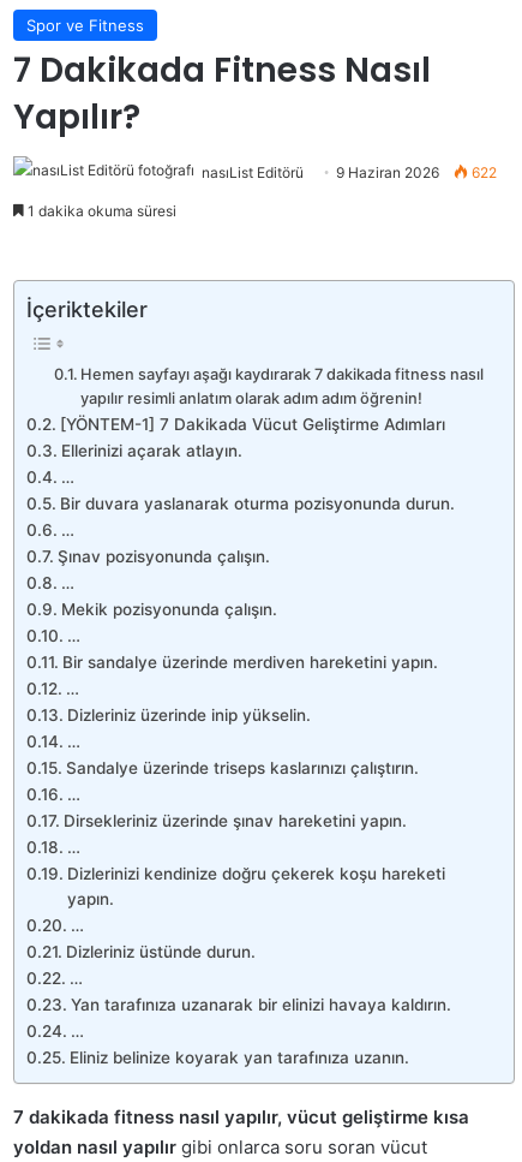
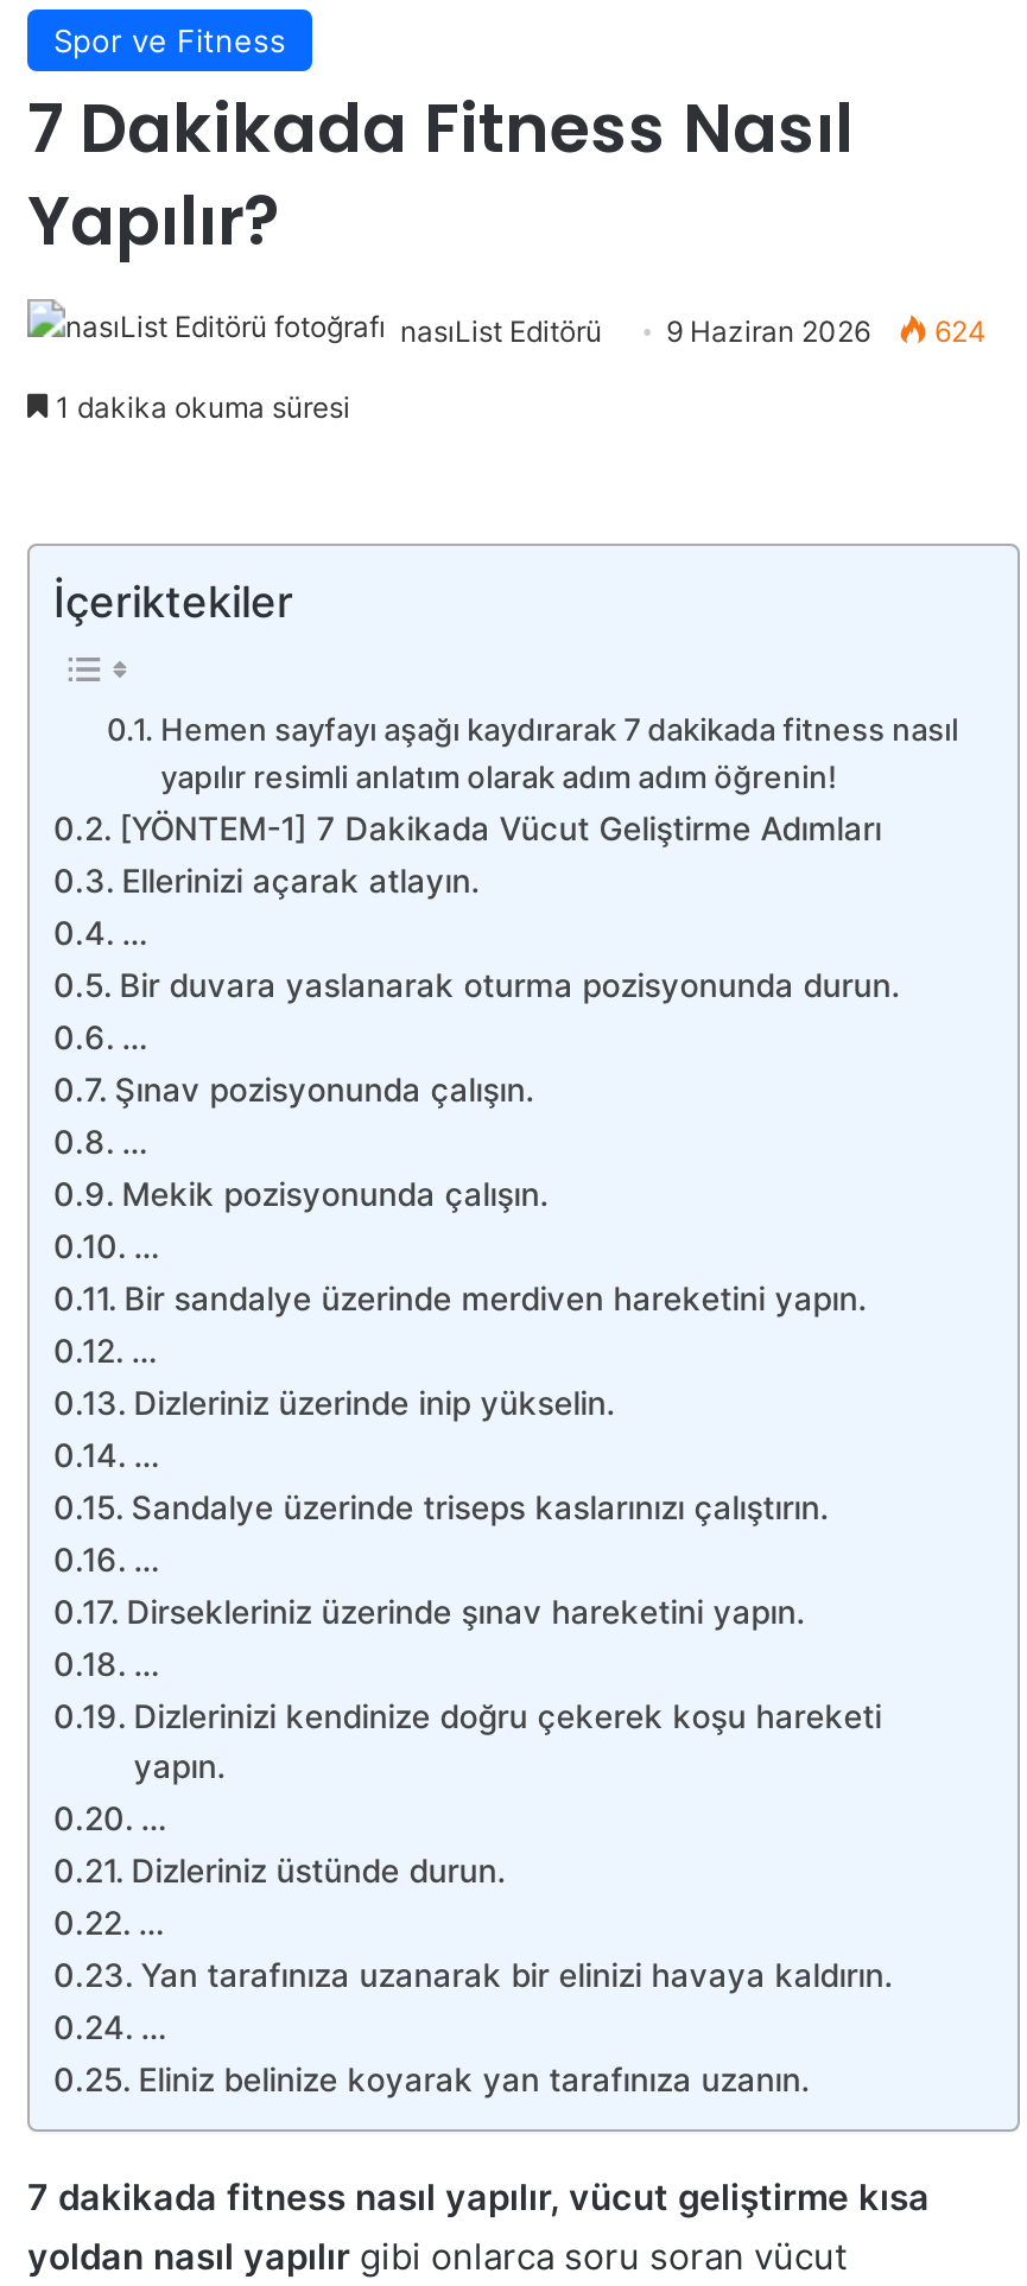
- nasıList Editörü 9 Haziran 2026 622
+ nasıList Editörü 9 Haziran 2026 624
